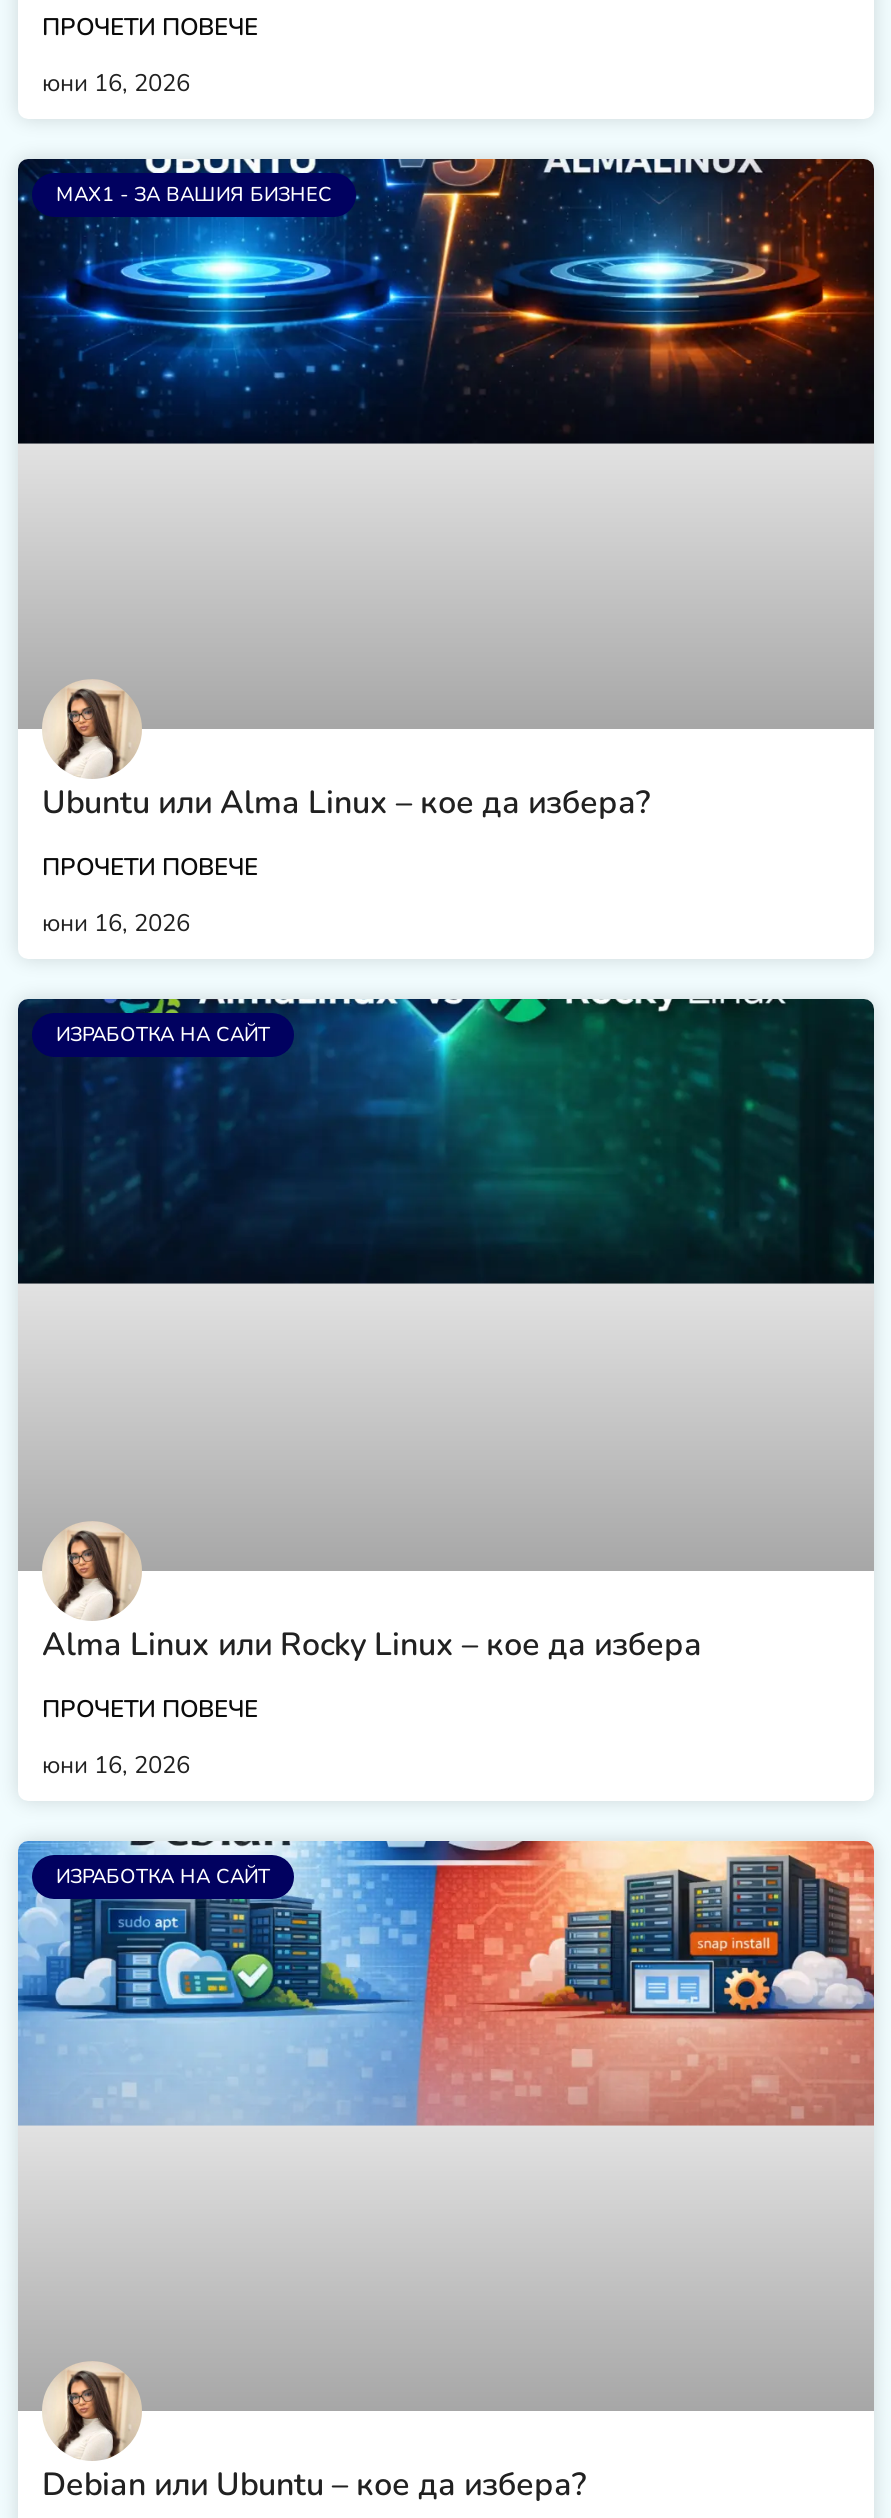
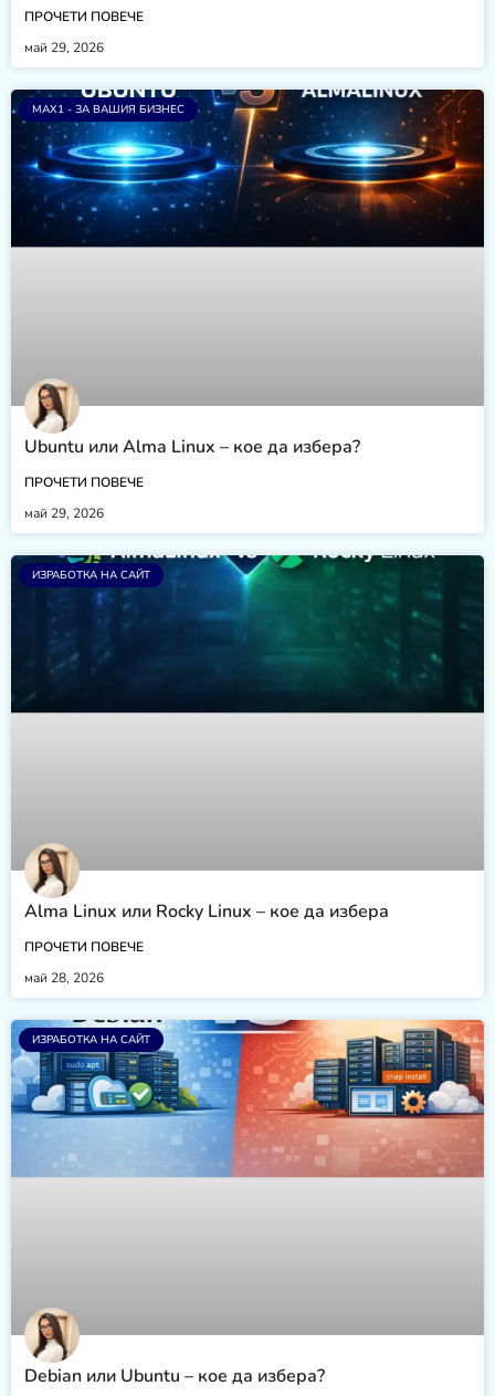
- юни 16, 2026
+ май 29, 2026

- юни 16, 2026
+ май 29, 2026

- юни 16, 2026
+ май 28, 2026
